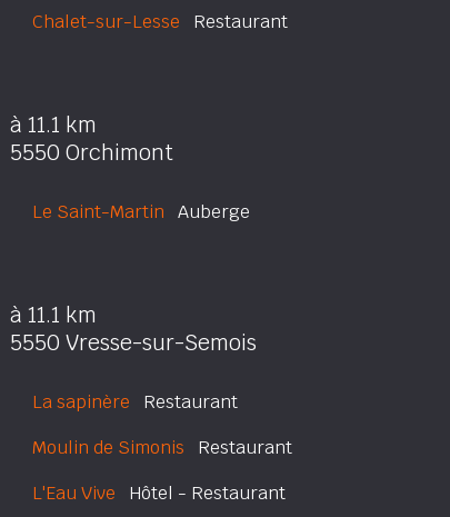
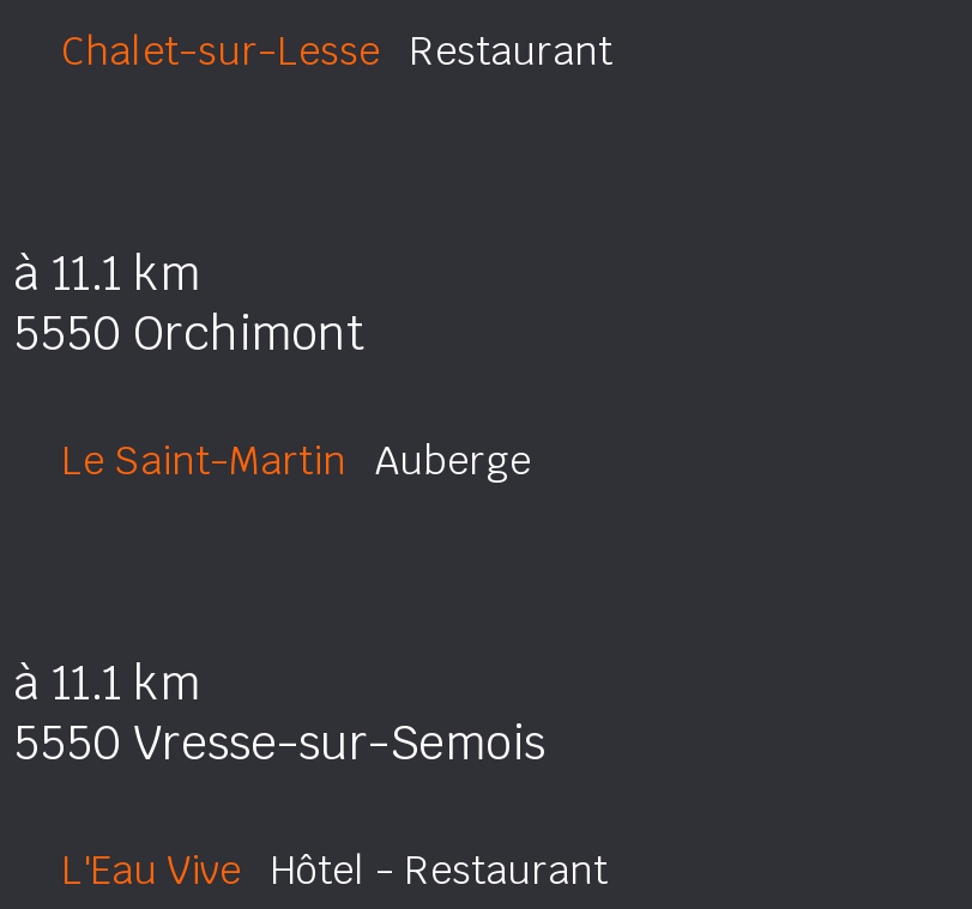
- La sapinère Restaurant
- Moulin de Simonis Restaurant
